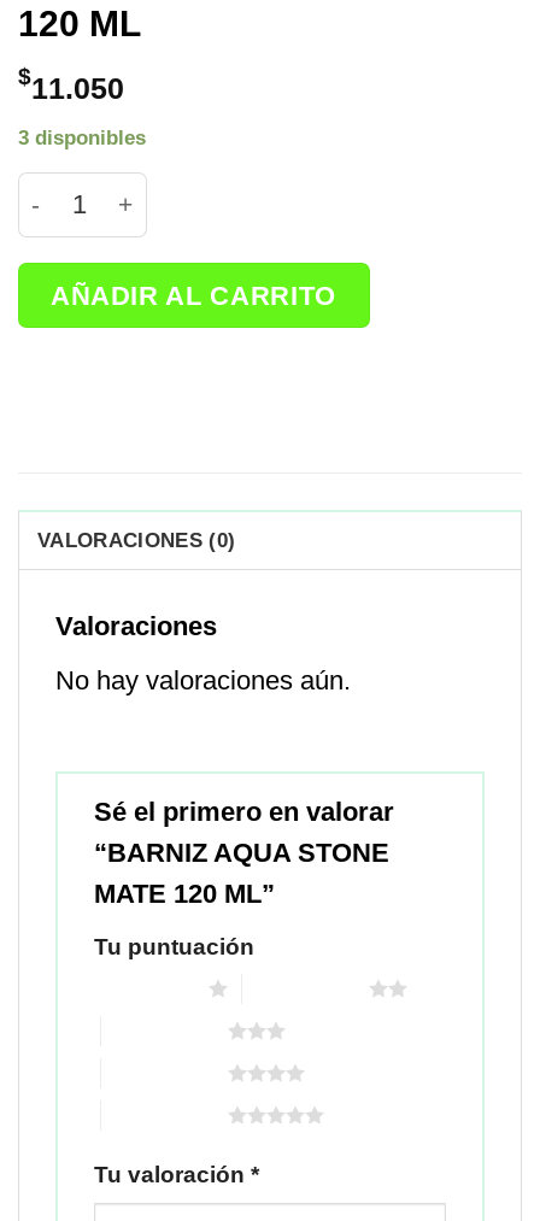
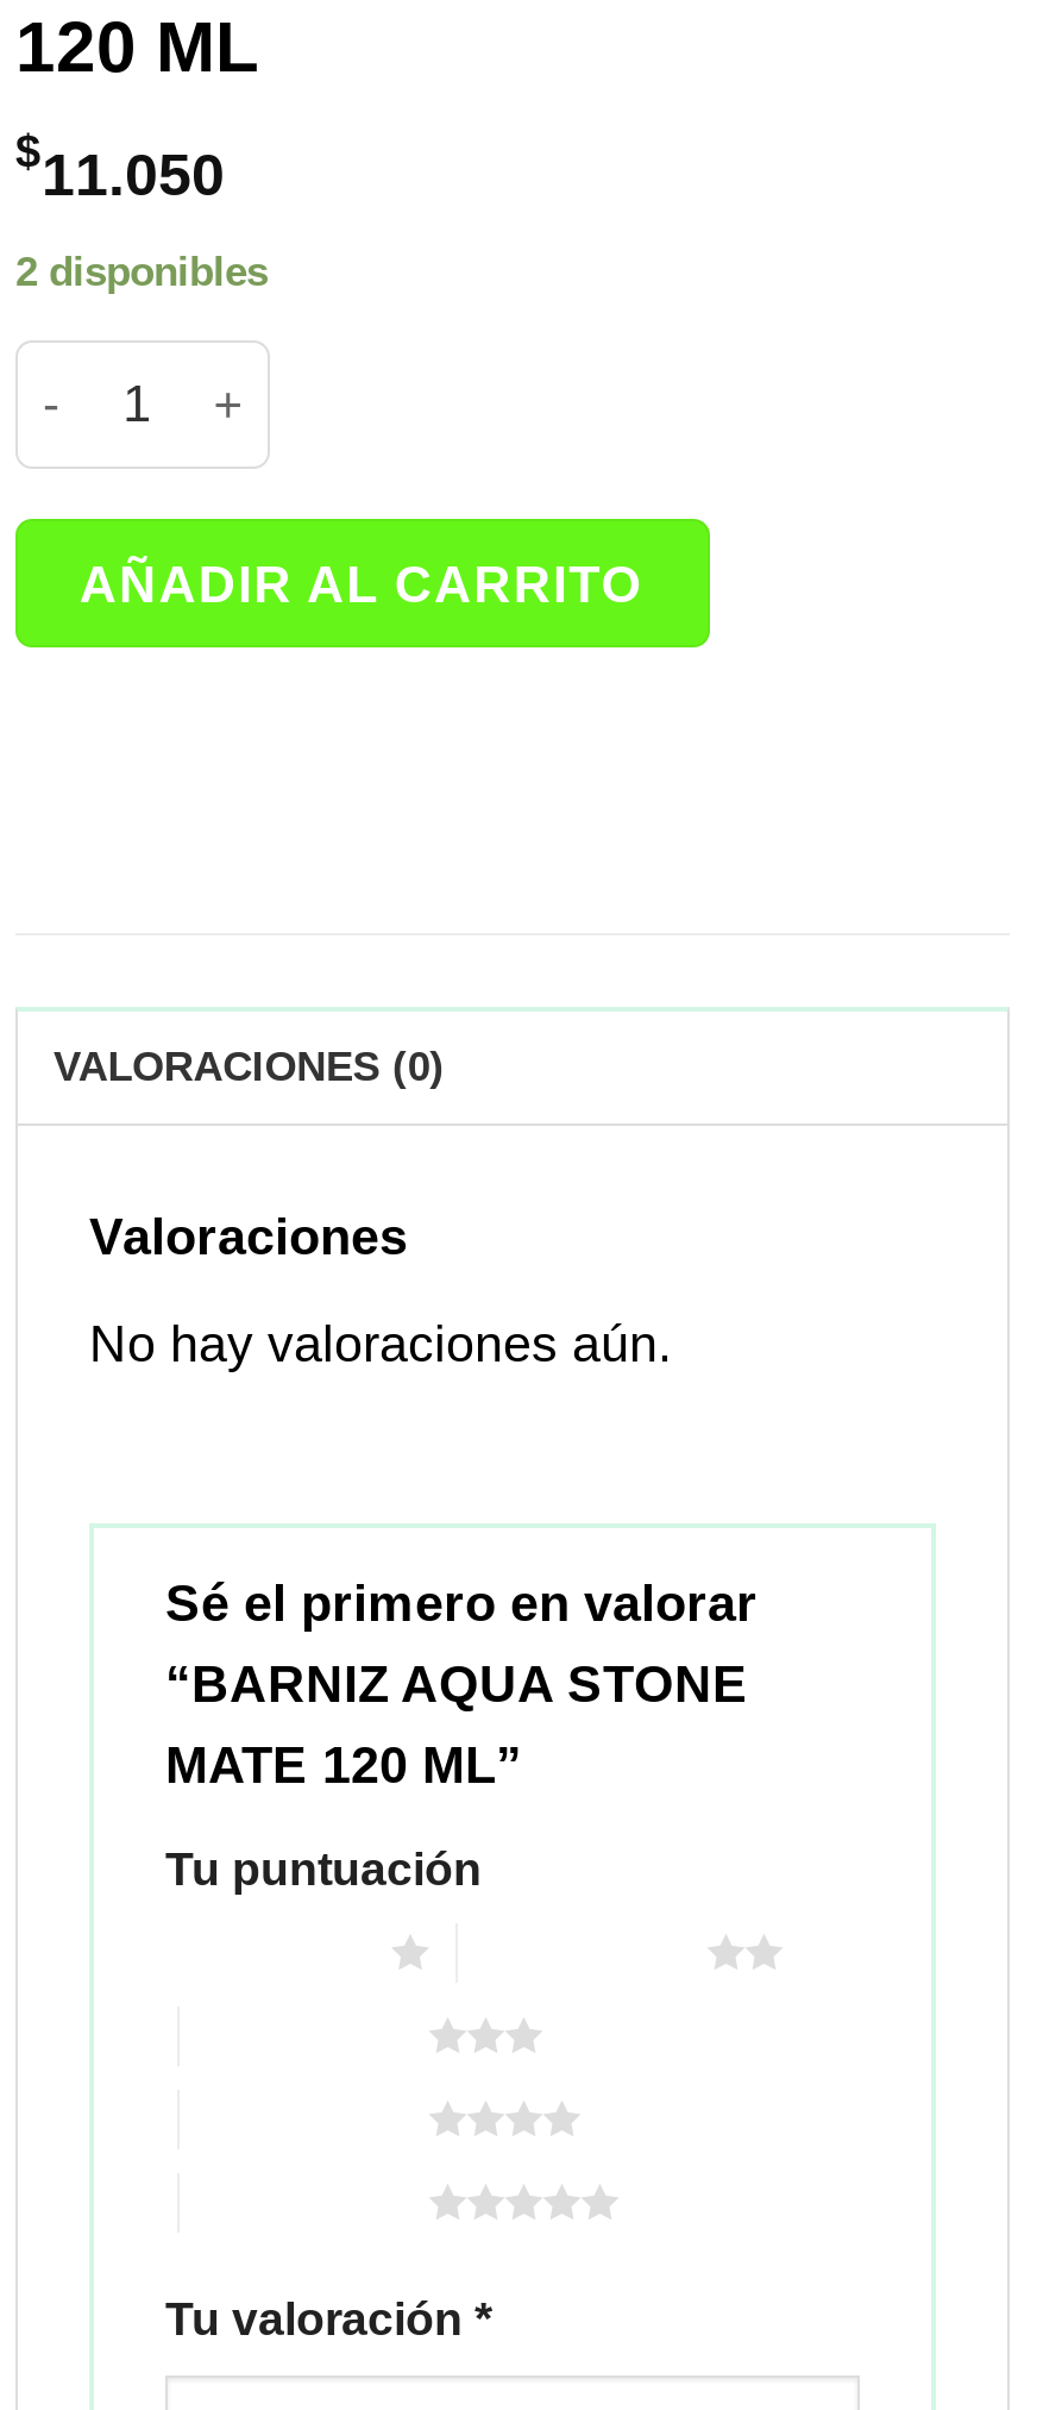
- 3 disponibles
+ 2 disponibles
